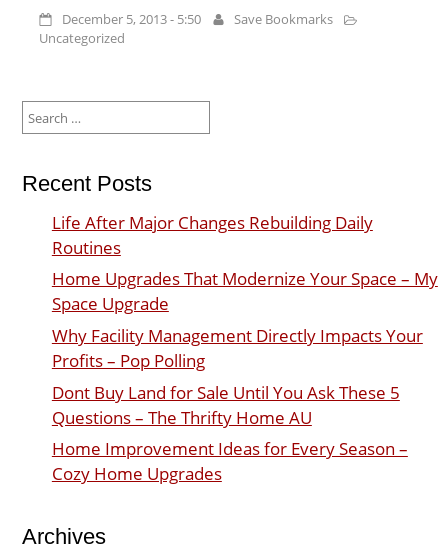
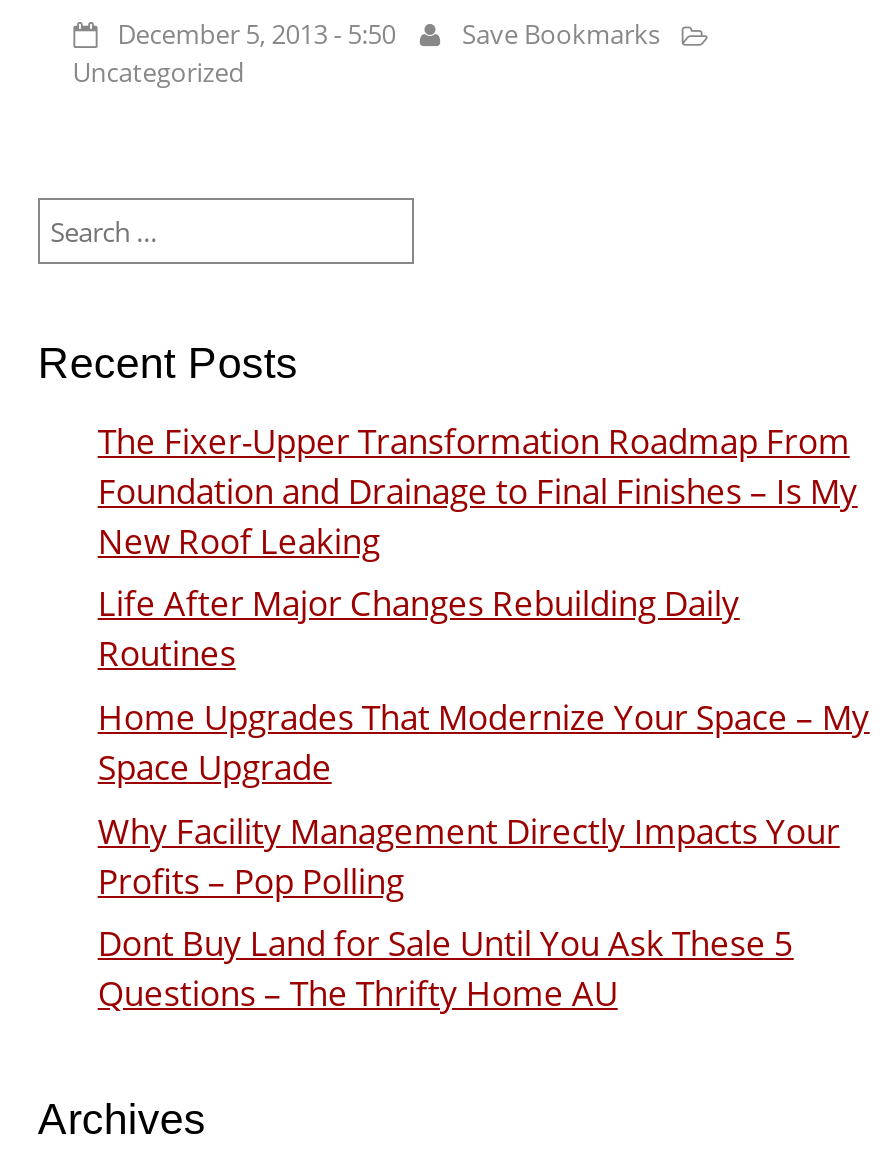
+ The Fixer-Upper Transformation Roadmap From
+ Foundation and Drainage to Final Finishes – Is My
+ New Roof Leaking

moved down: Life After Major Changes Rebuilding Daily | Routines | Home Upgrades That Modernize Your Space – My | Space Upgrade | Why Facility Management Directly Impacts Your | Profits – Pop Polling | Dont Buy Land for Sale Until You Ask These 5 | Questions – The Thrifty Home AU

- Home Improvement Ideas for Every Season –
- Cozy Home Upgrades
